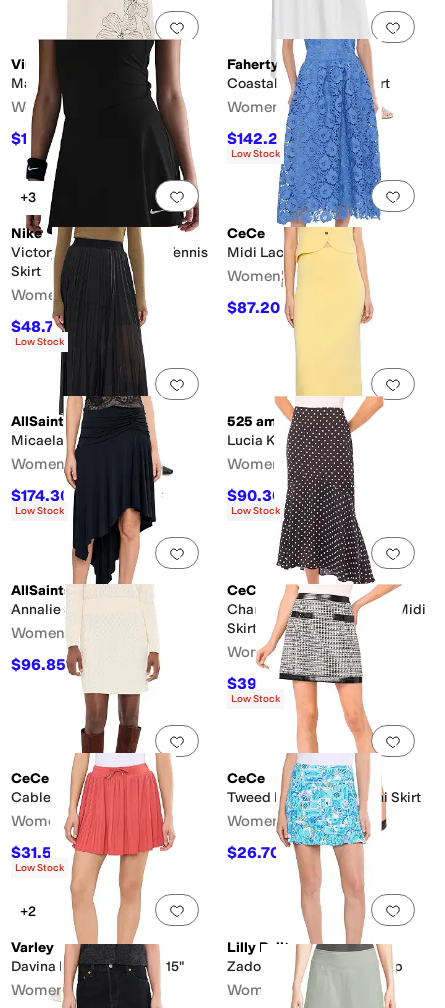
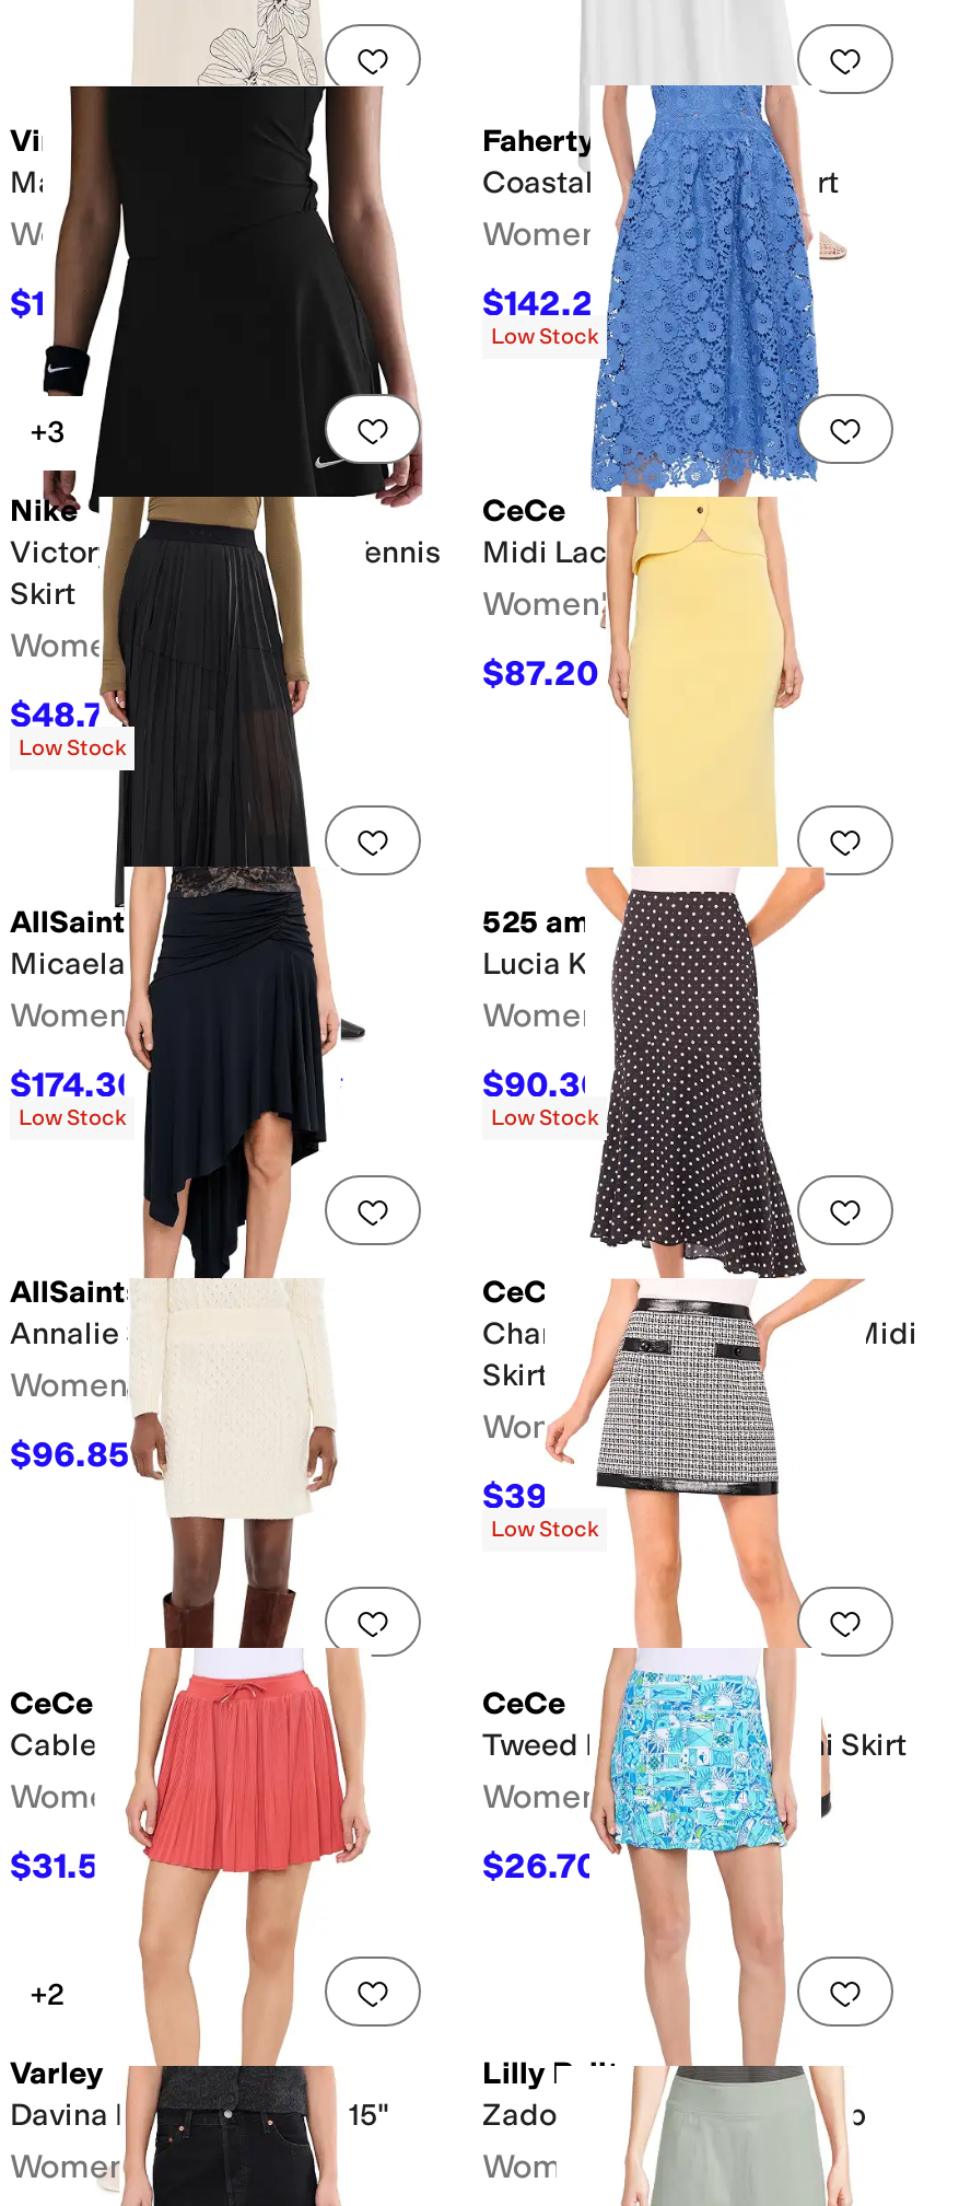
- Low Stock
